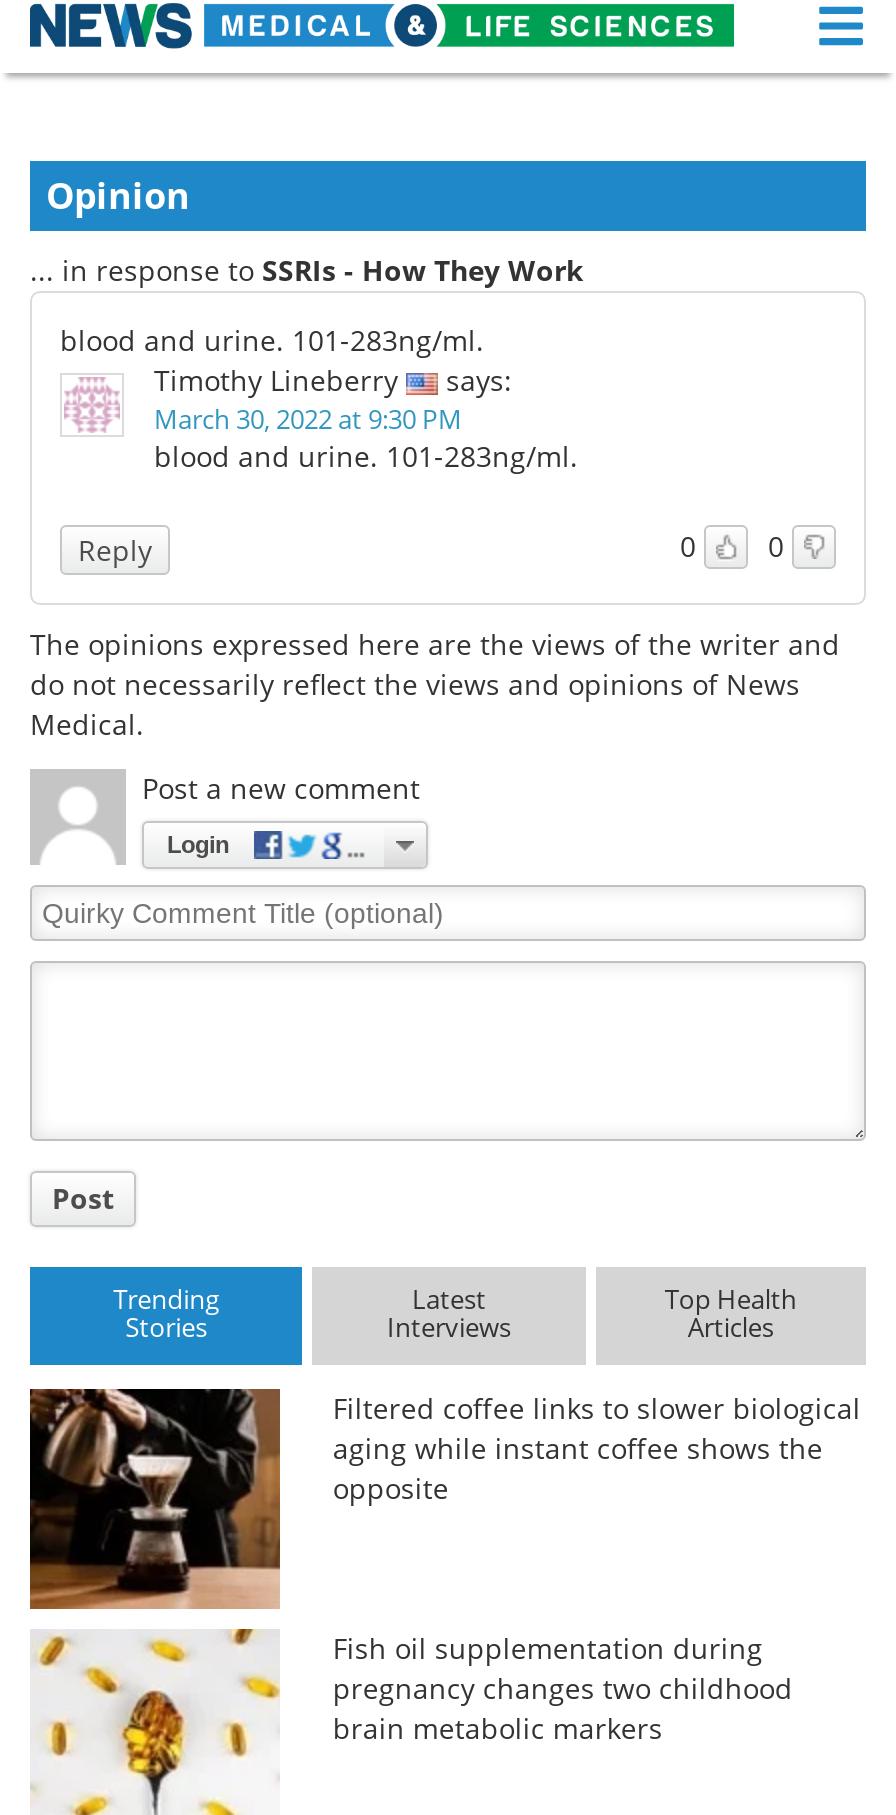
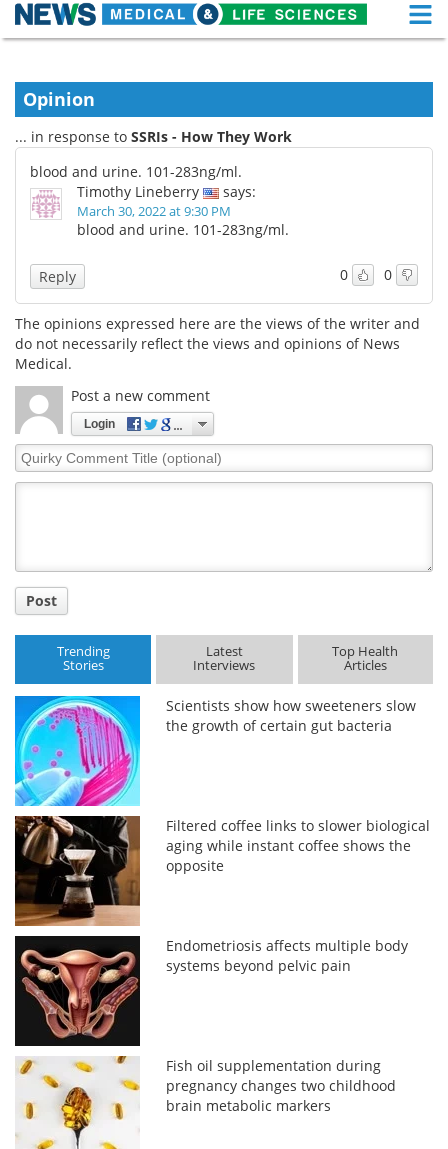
+ [image]
+ Scientists show how sweeteners slow
+ the growth of certain gut bacteria

+ [image]
+ Endometriosis affects multiple body
+ systems beyond pelvic pain
